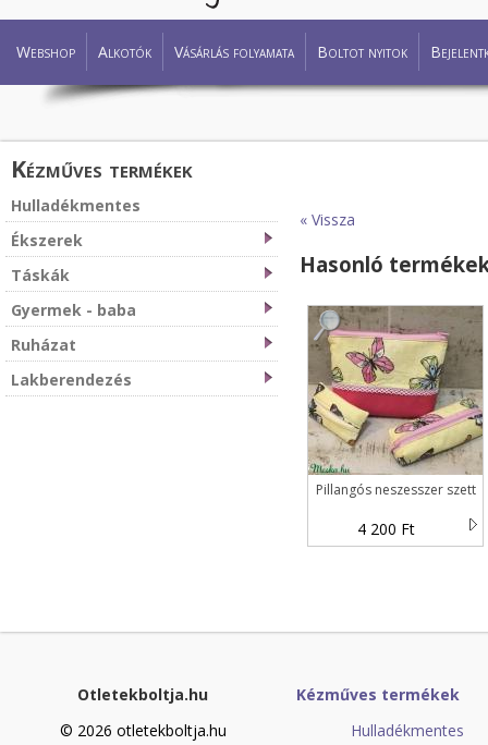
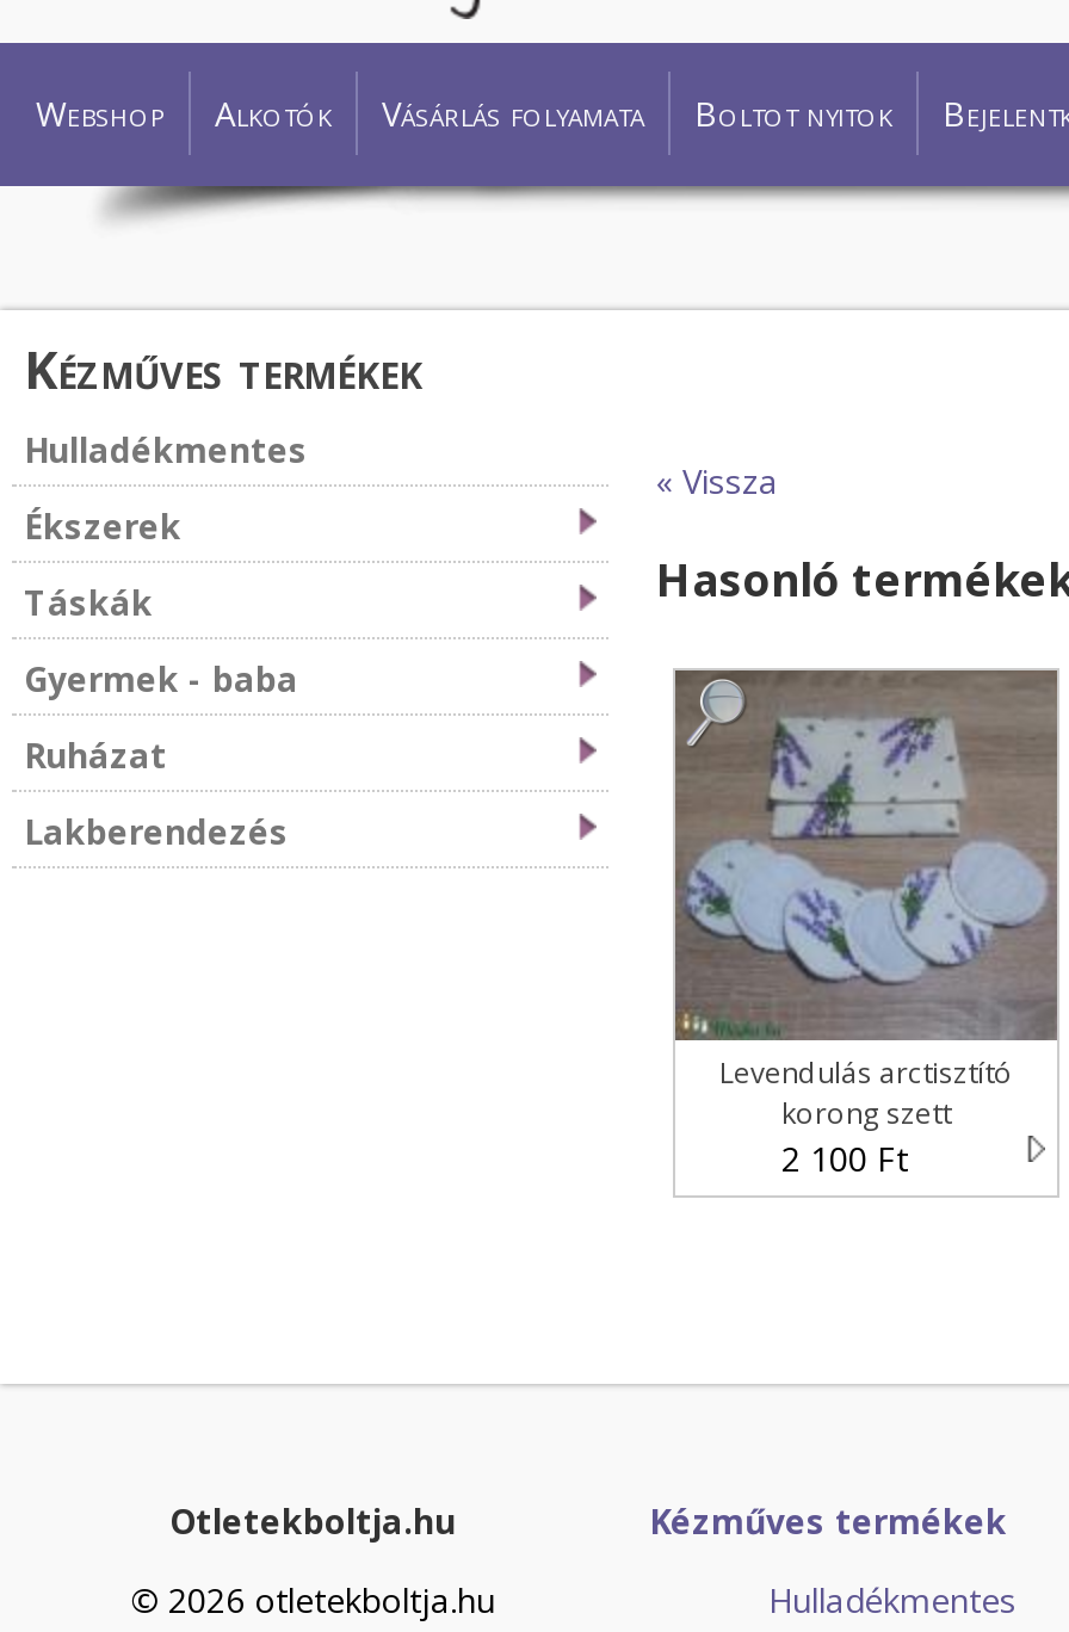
- [image]
- Pillangós neszesszer szett
- 4 200 Ft
+ [image]
+ Levendulás arctisztító
+ korong szett
+ 2 100 Ft
